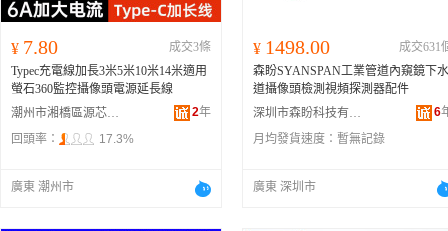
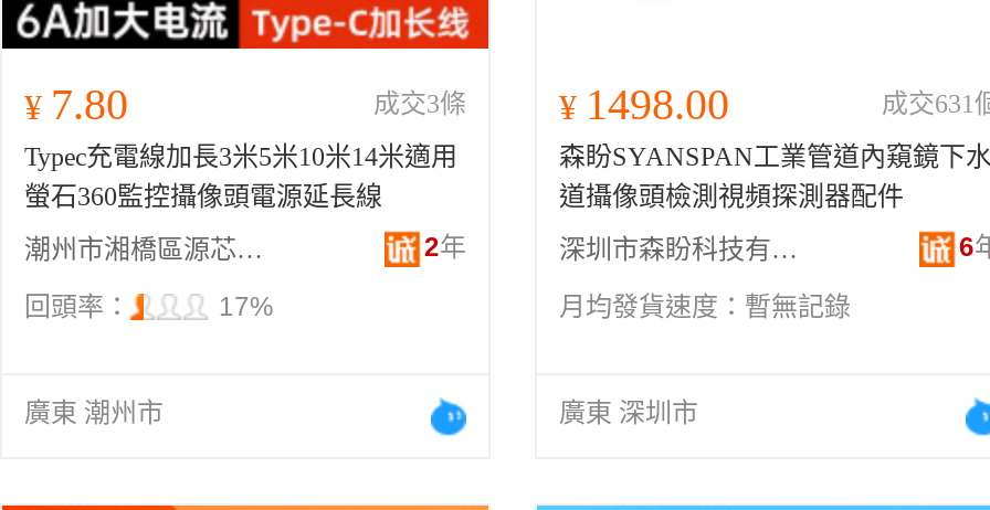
- 17.3%
+ 17%
